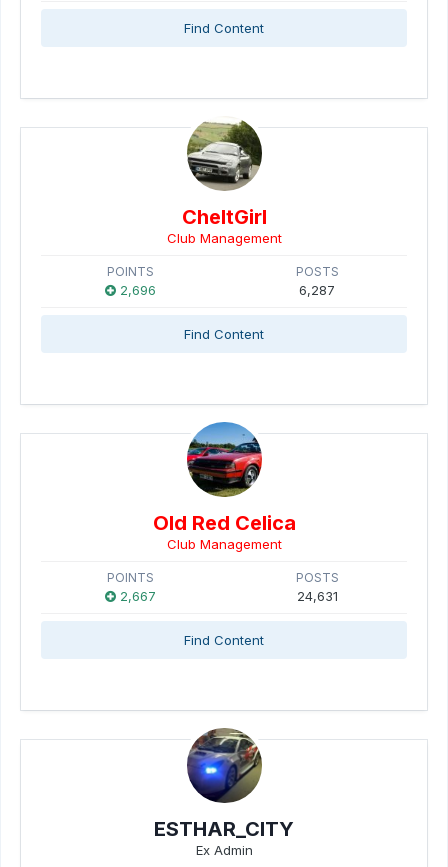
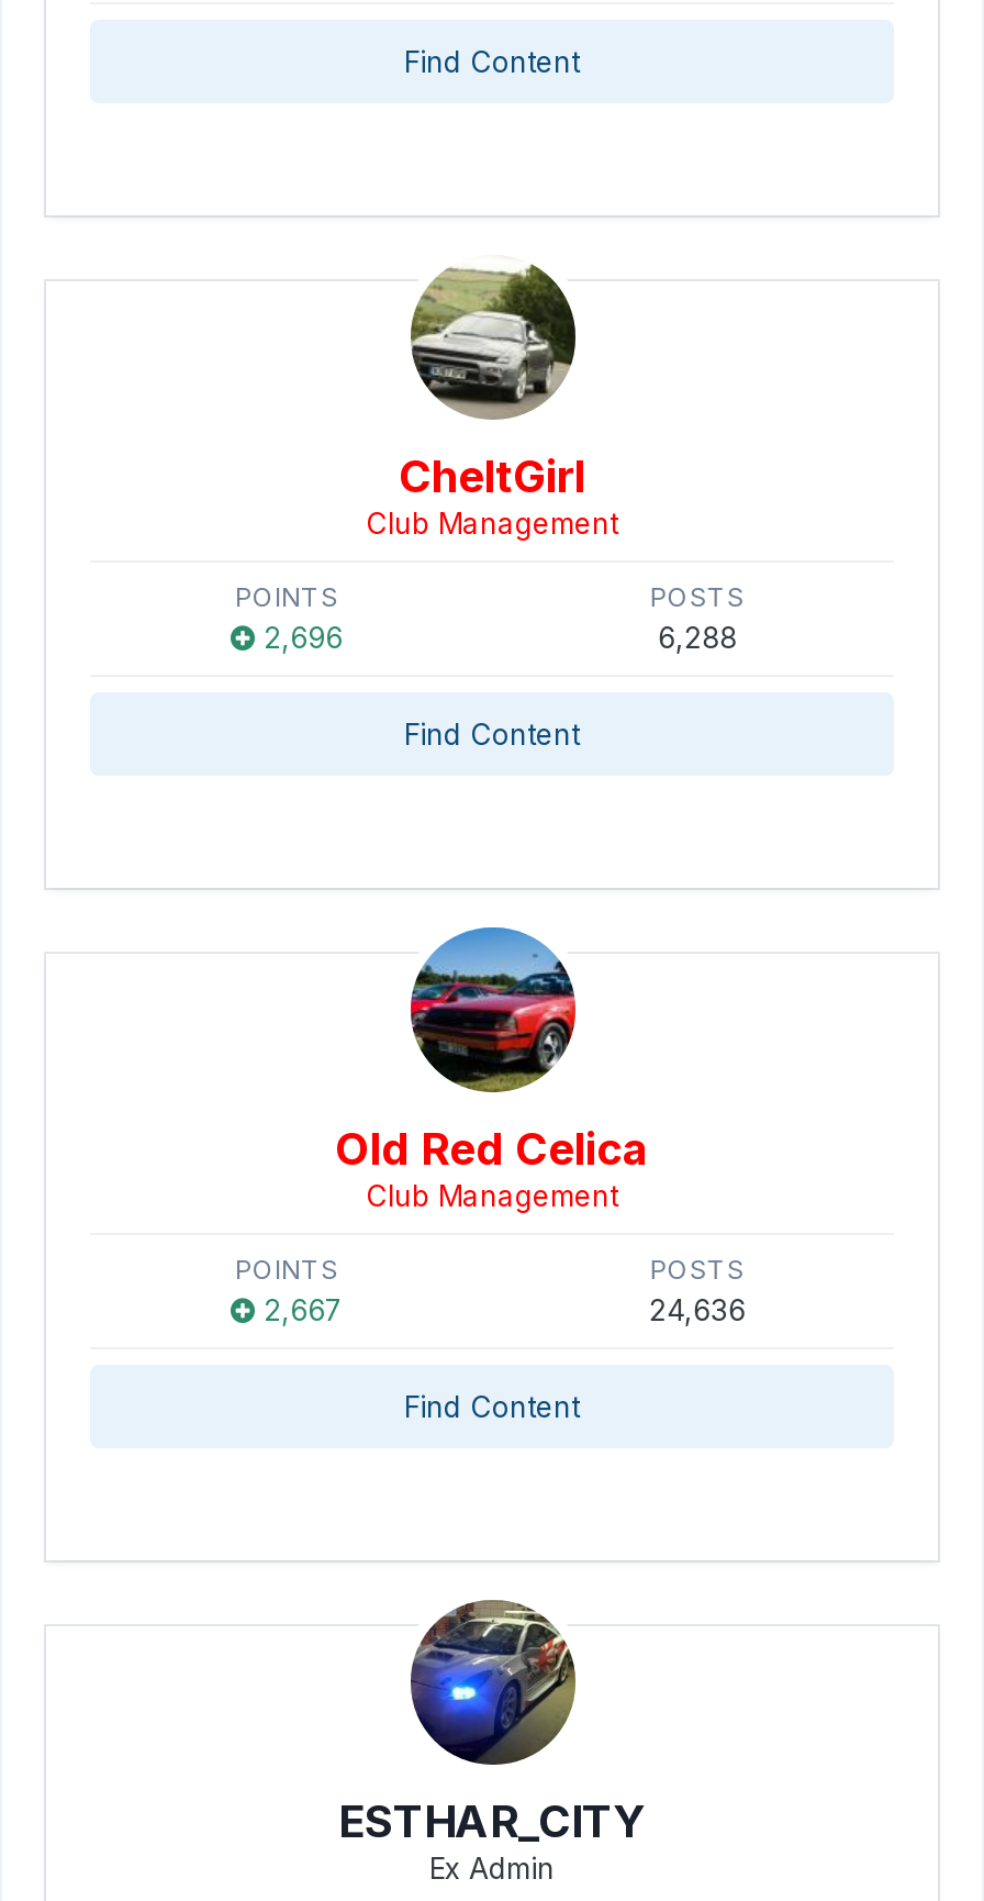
- 6,287
+ 6,288

- 24,631
+ 24,636
